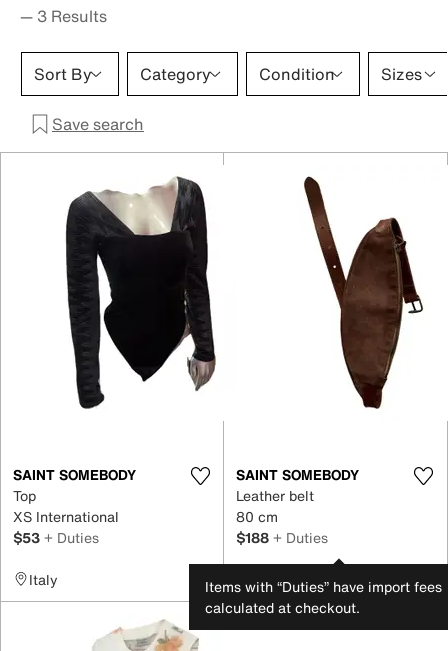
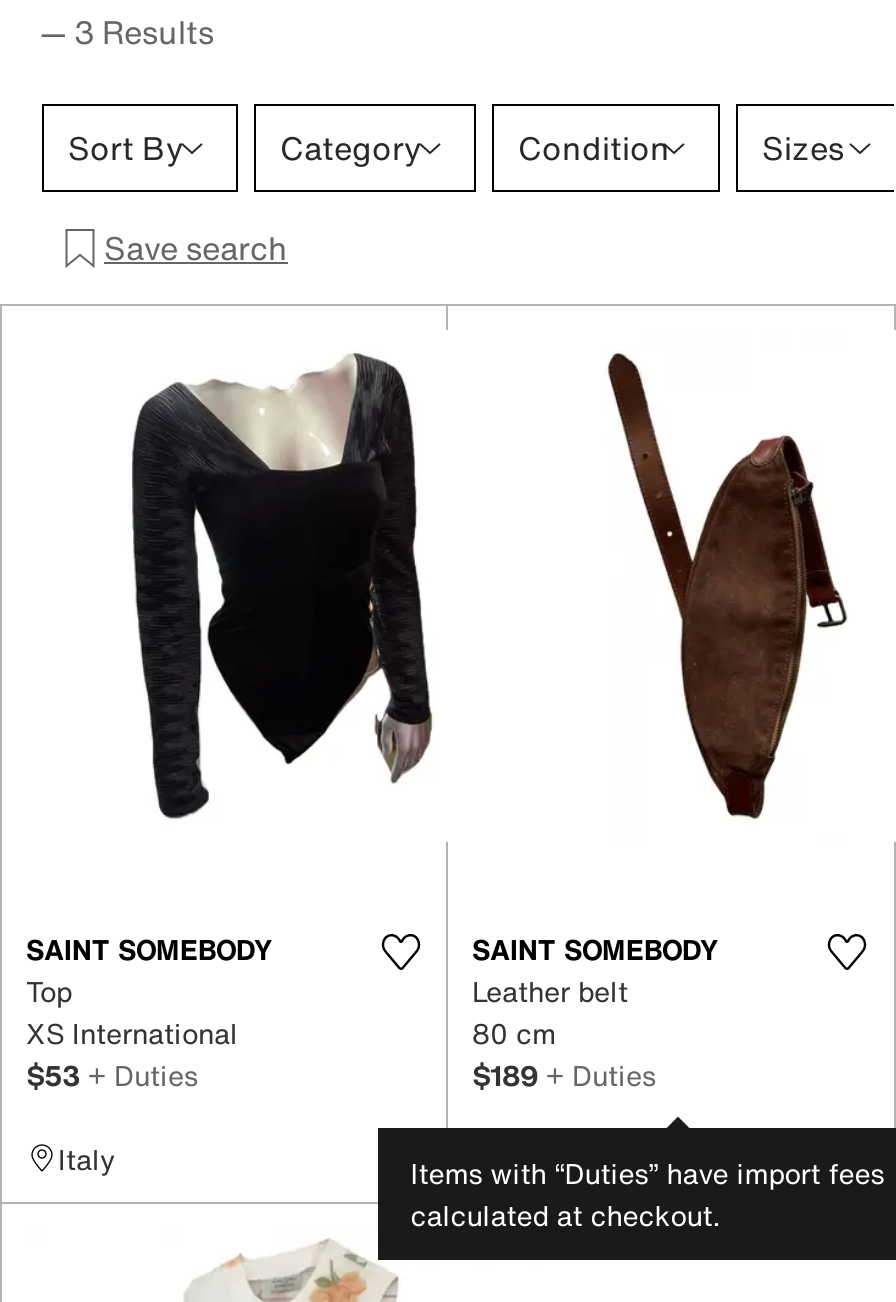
- $188 + Duties
+ $189 + Duties
